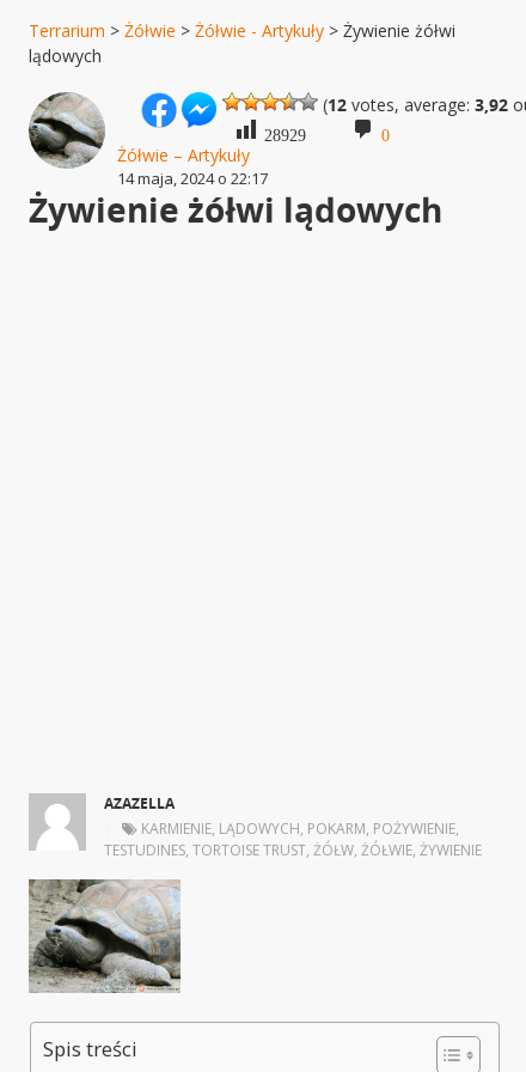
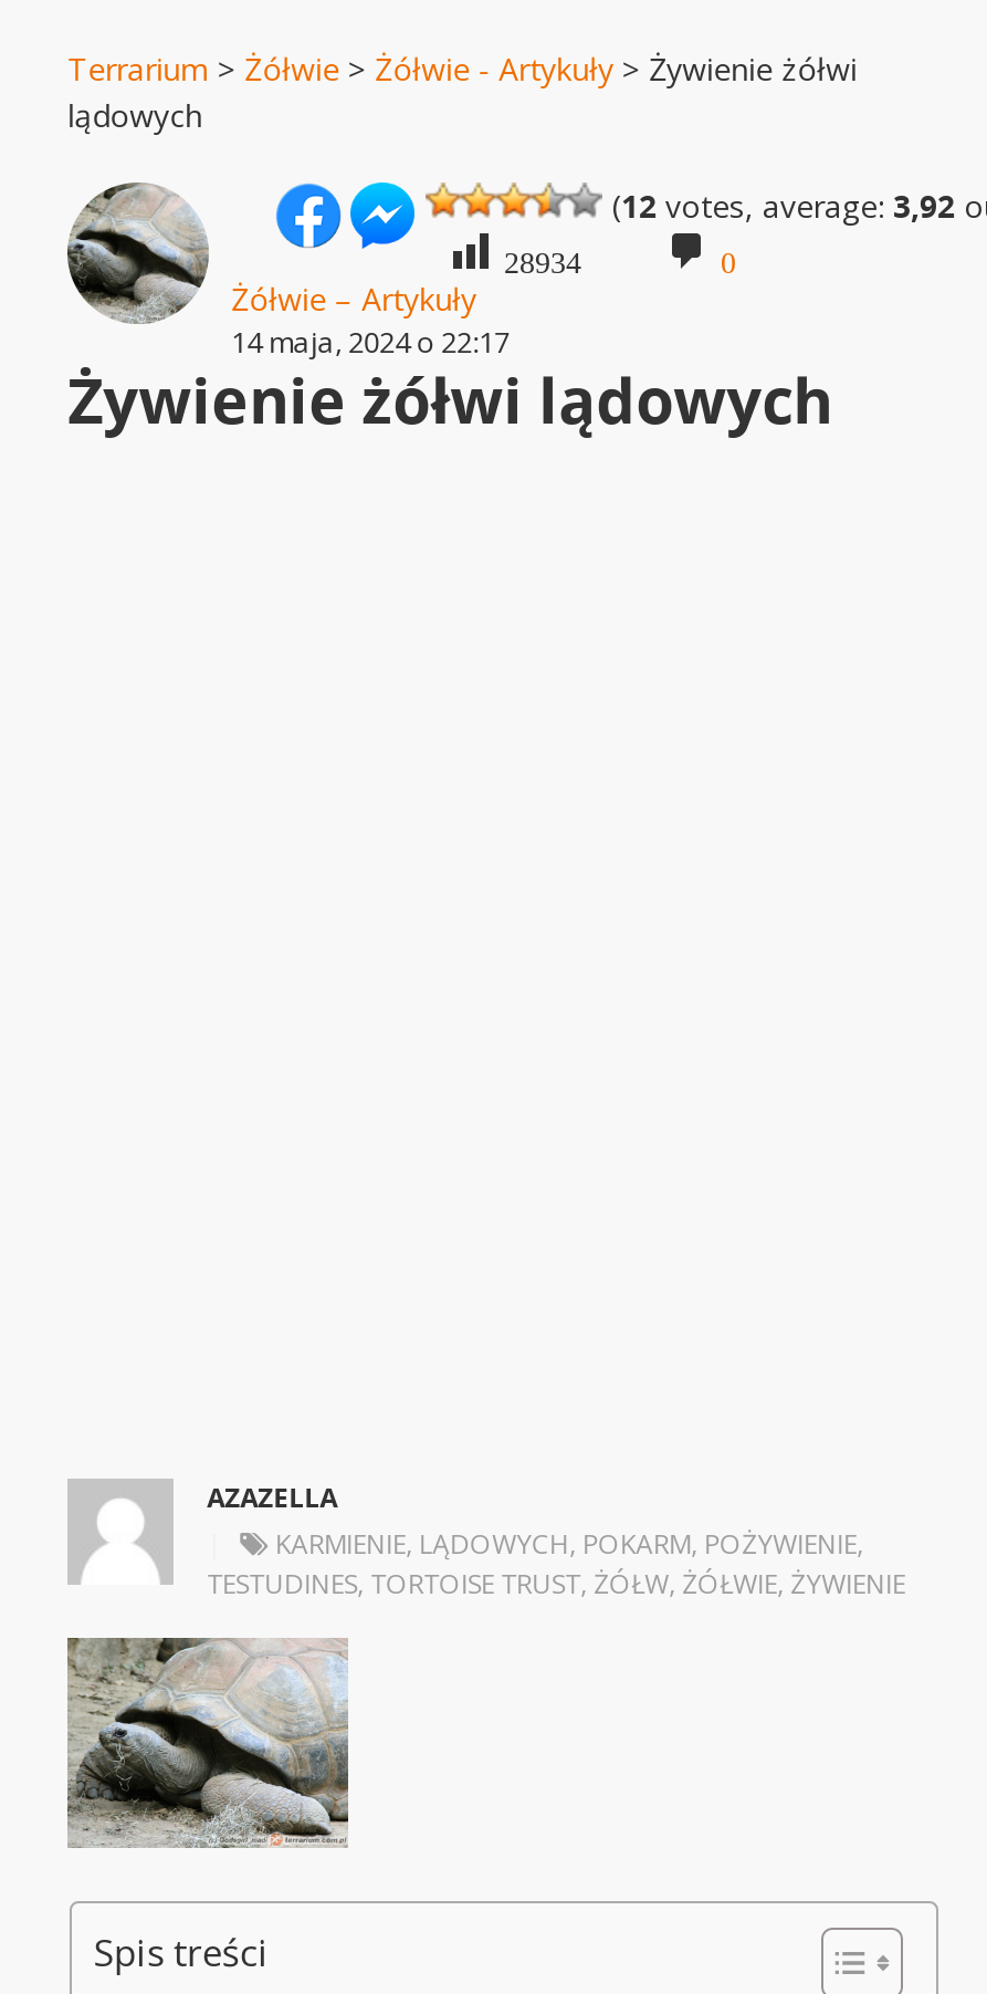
- 28929
+ 28934
